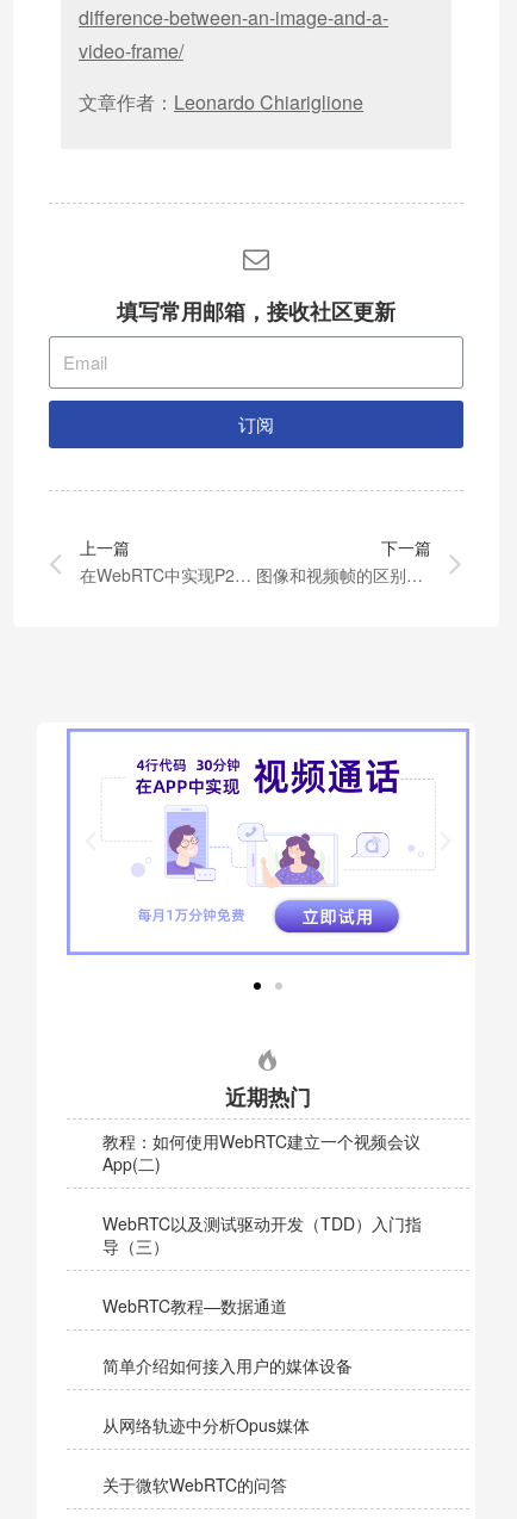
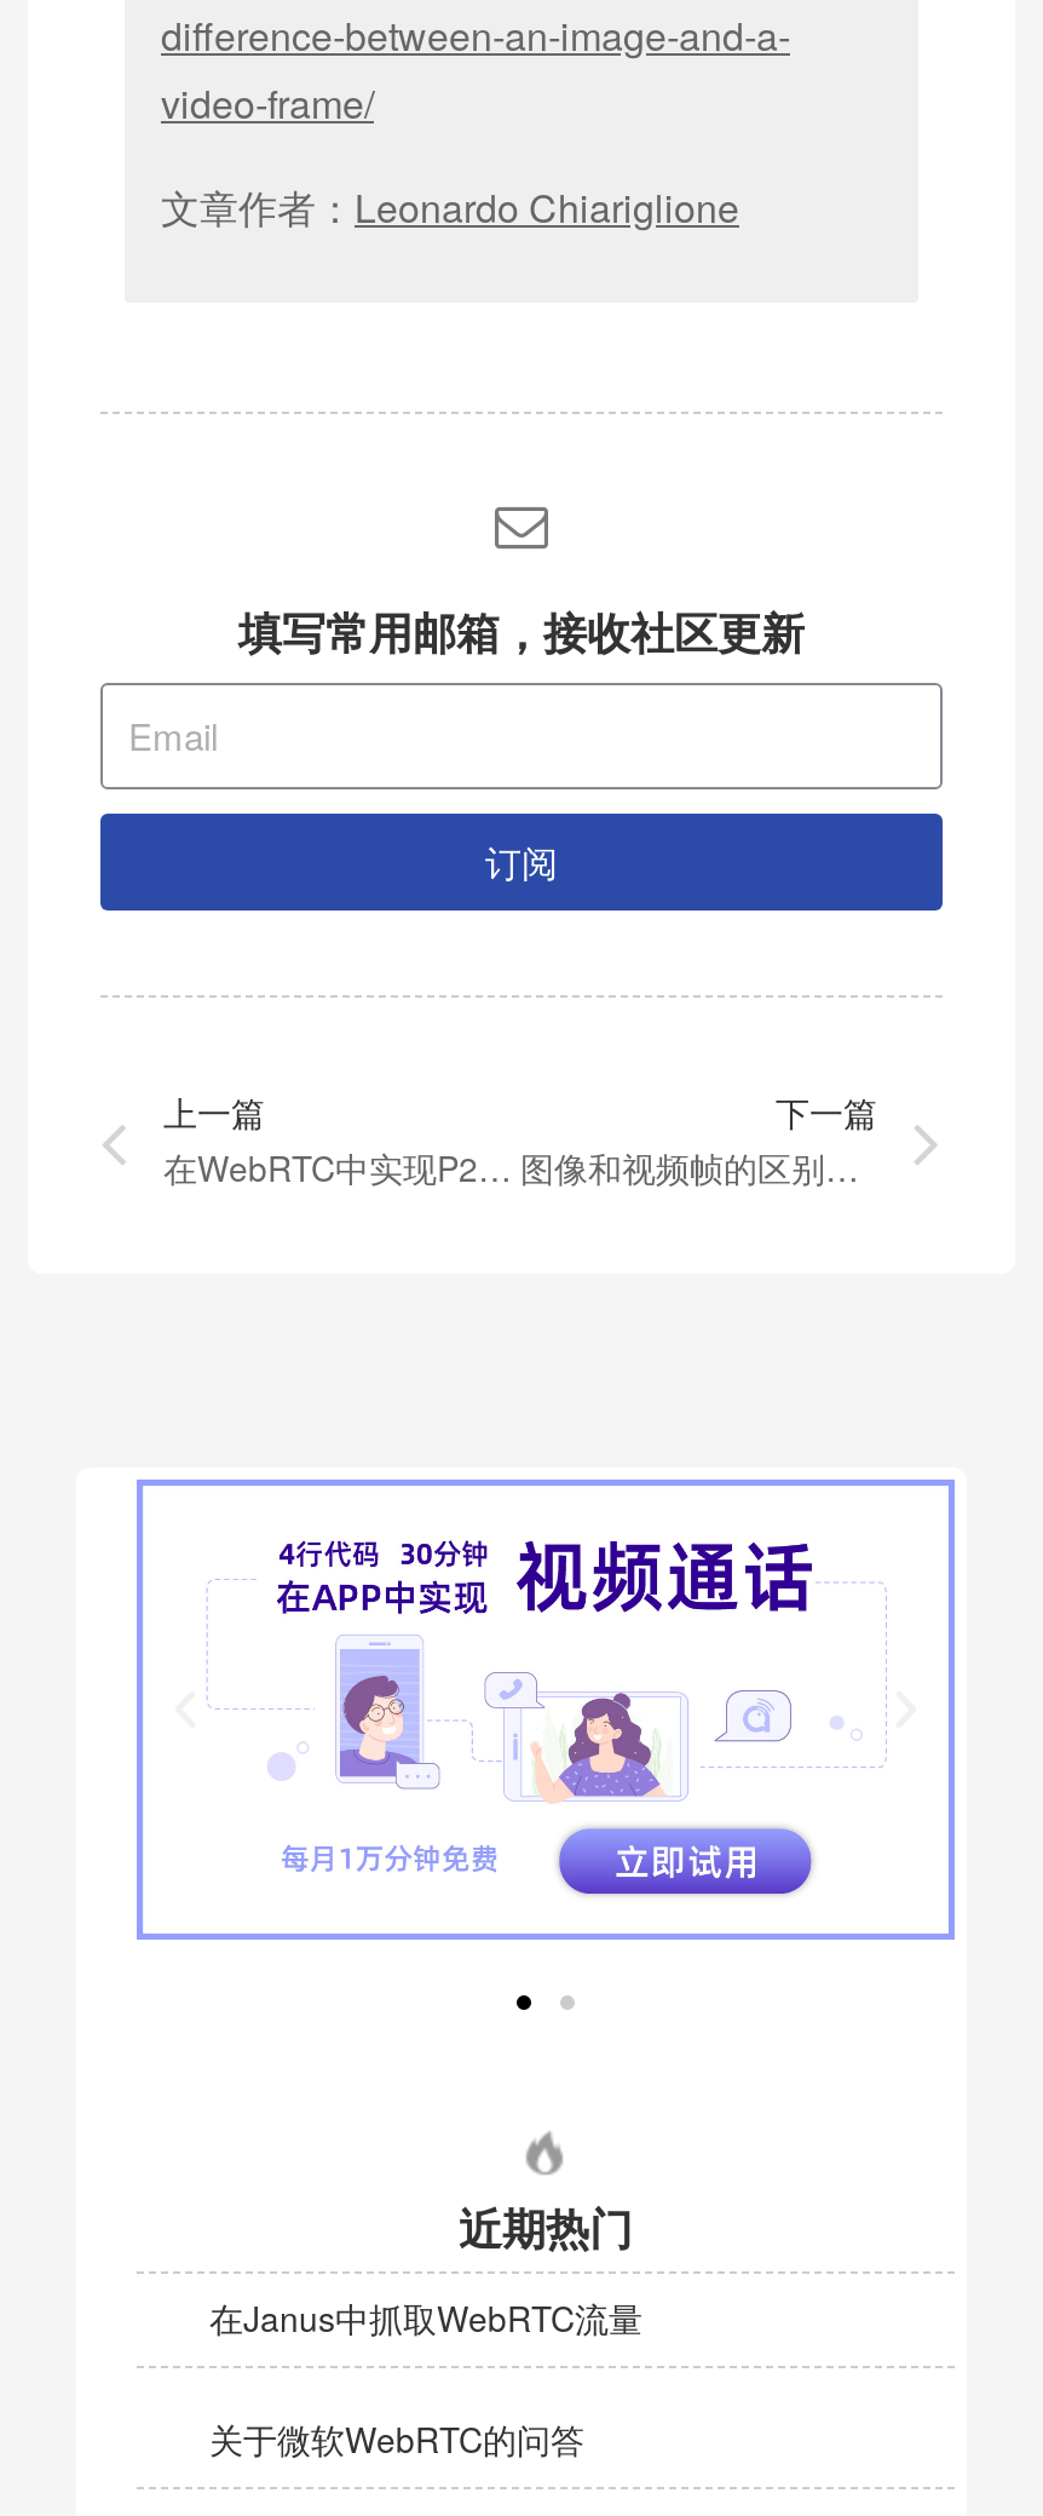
- 教程：如何使用WebRTC建立一个视频会议
- App(二)
- WebRTC以及测试驱动开发（TDD）入门指
- 导（三）
- WebRTC教程—数据通道
- 简单介绍如何接入用户的媒体设备
- 从网络轨迹中分析Opus媒体
+ 在Janus中抓取WebRTC流量
